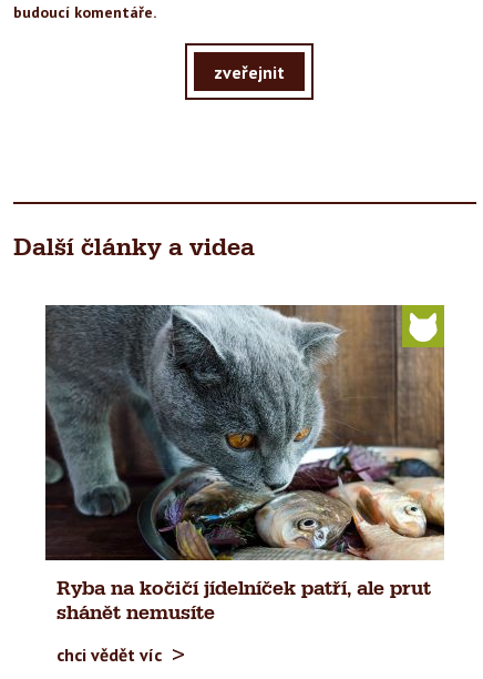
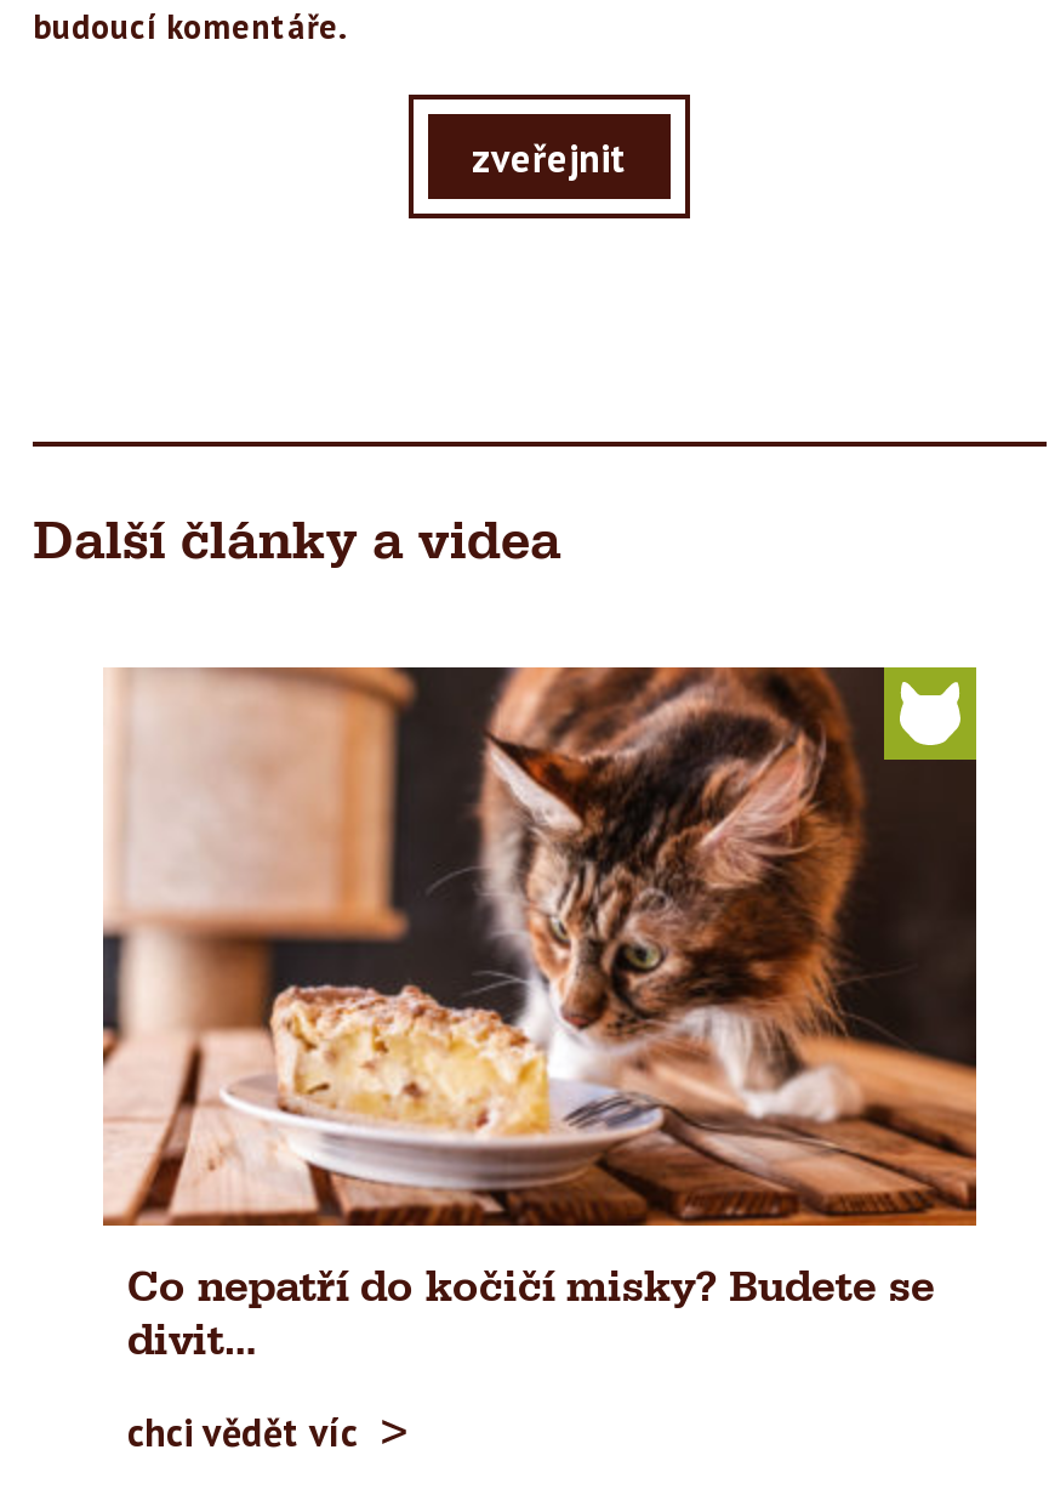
- [image]
- Ryba na kočičí jídelníček patří, ale prut
- shánět nemusíte
+ [image]
+ Co nepatří do kočičí misky? Budete se
+ divit…
